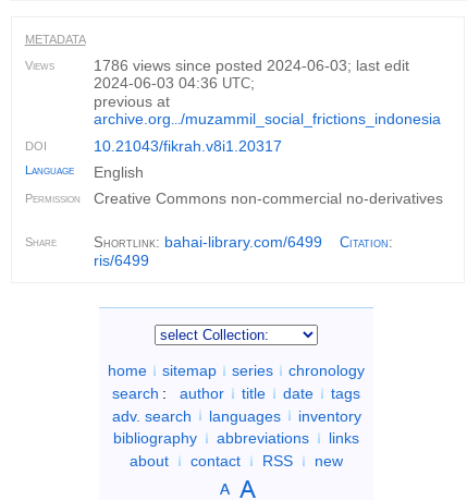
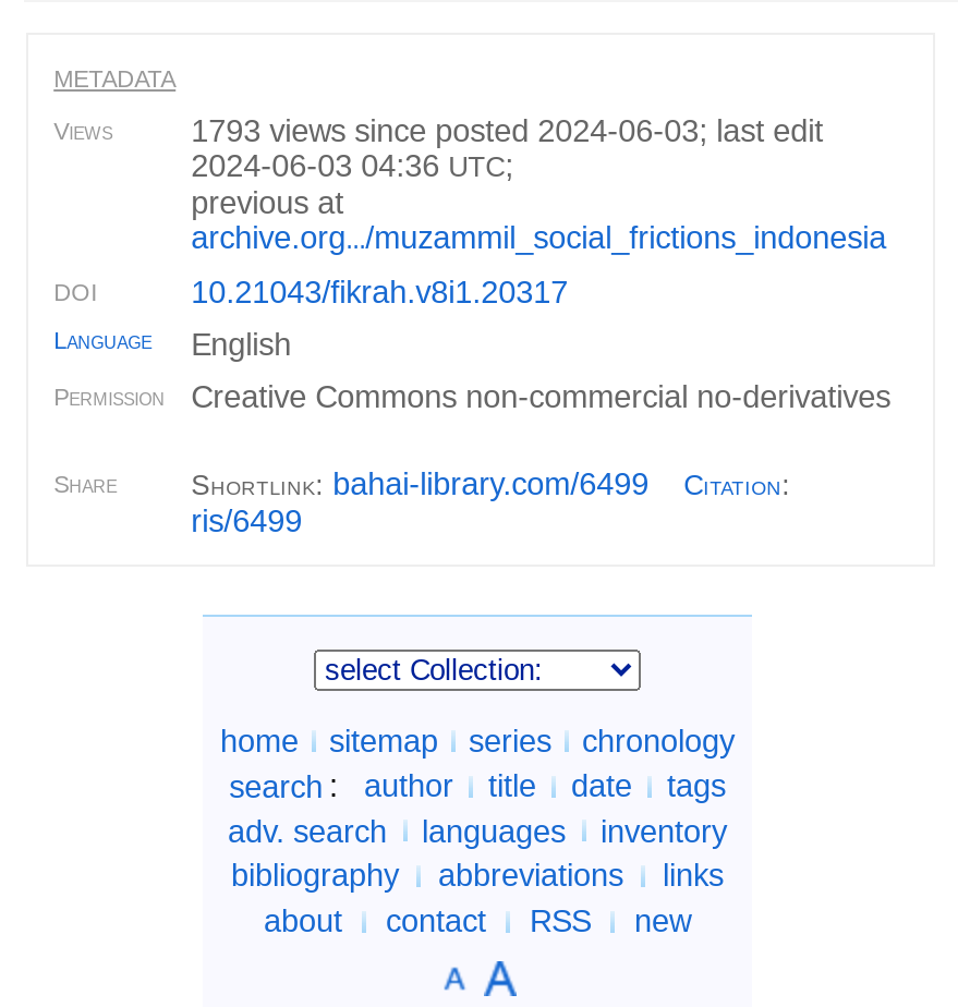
- 1786 views since posted 2024-06-03; last edit
+ 1793 views since posted 2024-06-03; last edit
